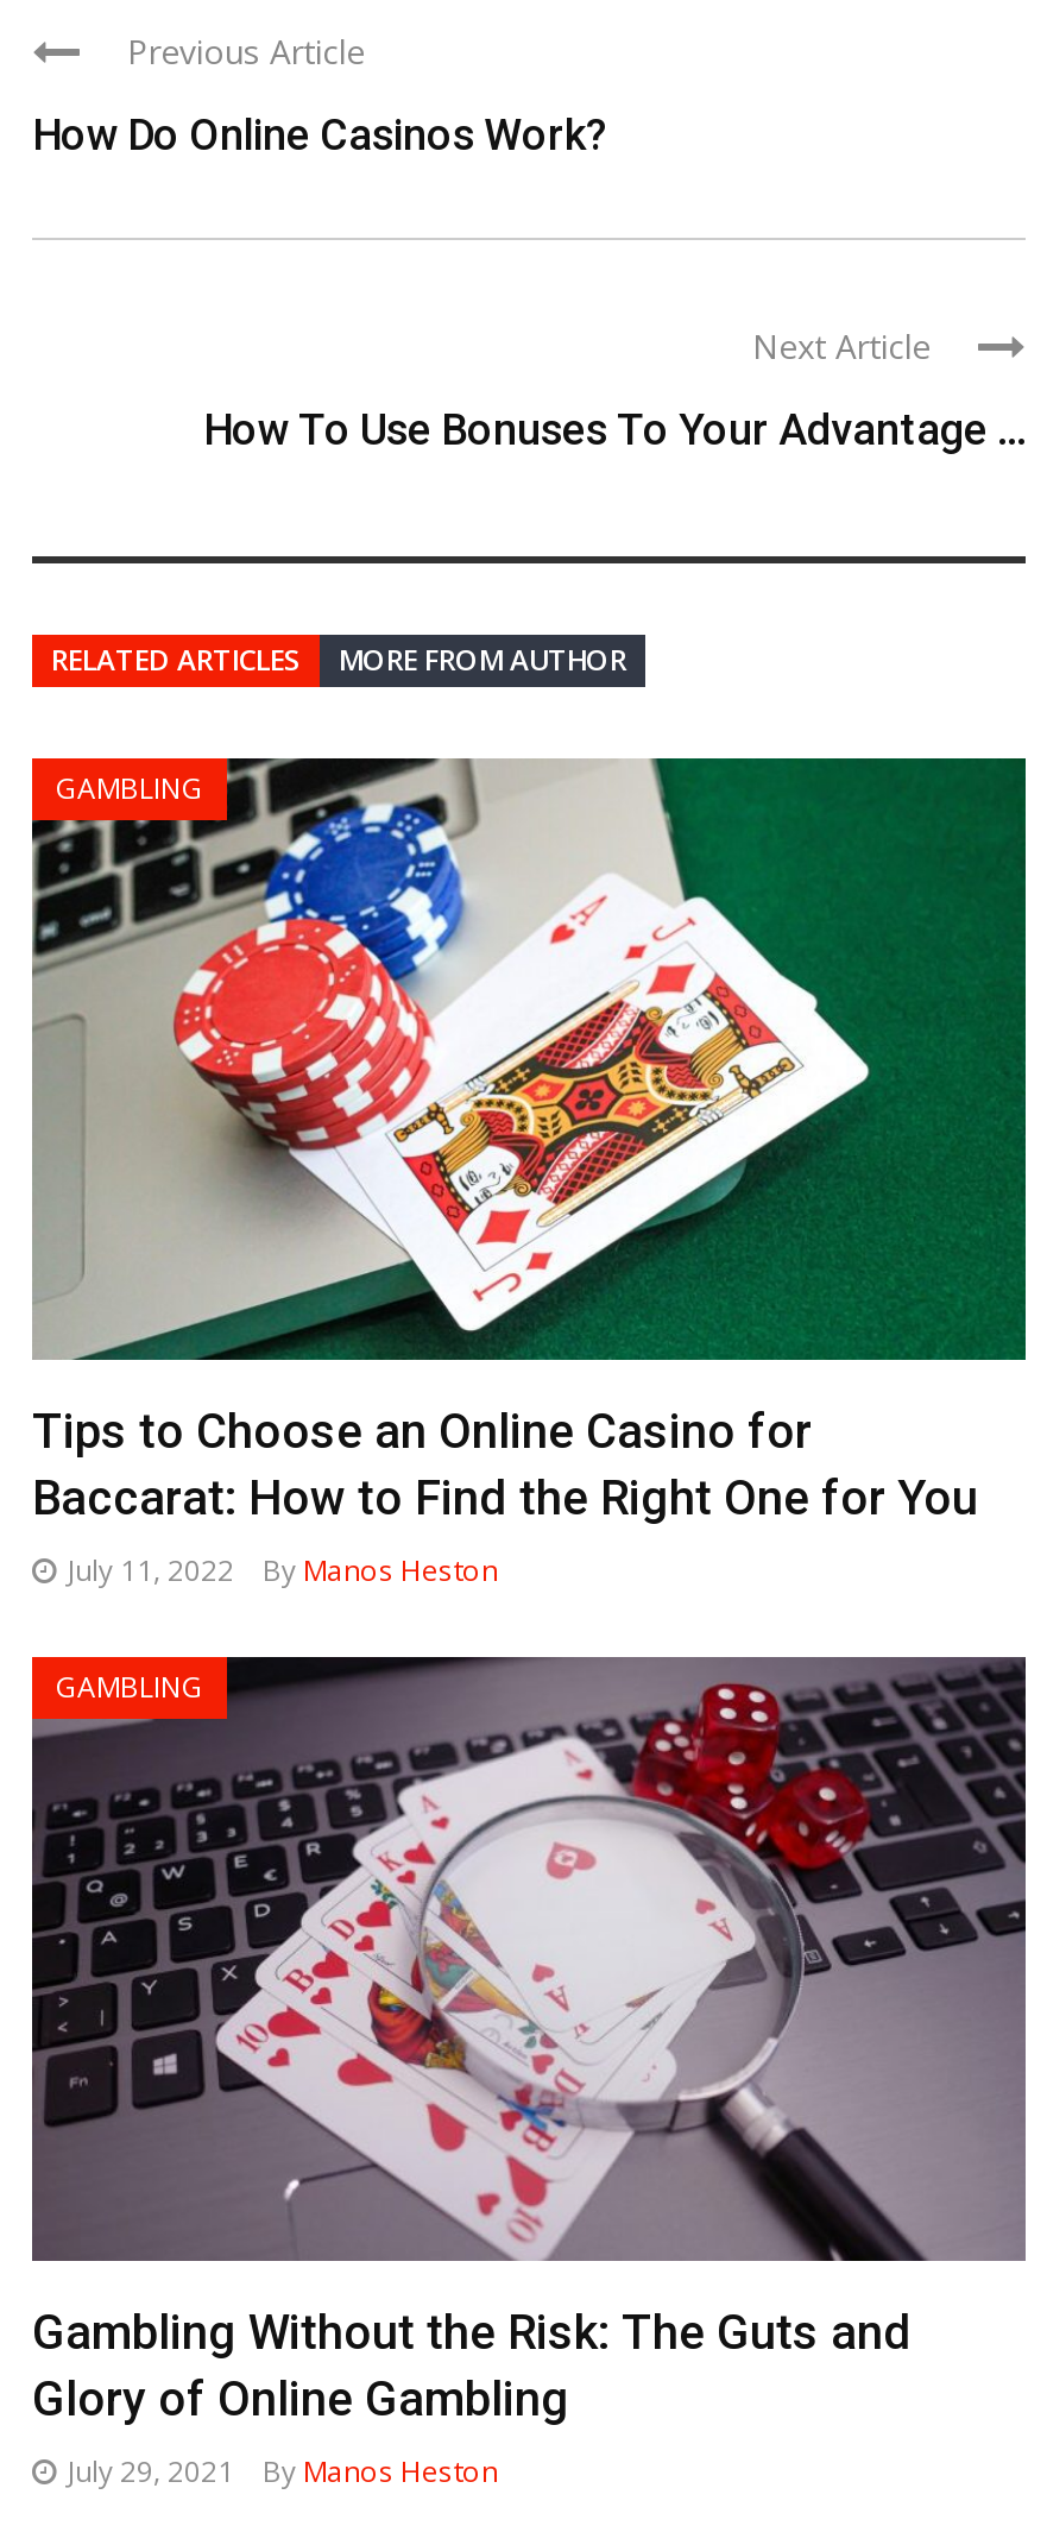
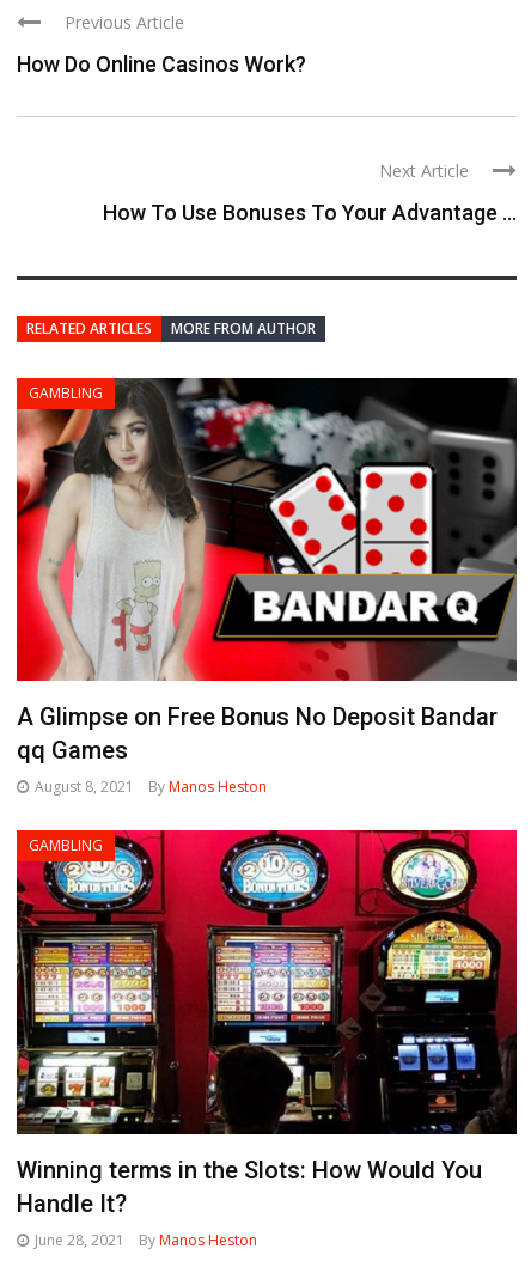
- [image]
- Tips to Choose an Online Casino for
- Baccarat: How to Find the Right One for You
- July 11, 2022
+ [image]
+ A Glimpse on Free Bonus No Deposit Bandar
+ qq Games
+ August 8, 2021

- [image]
- Gambling Without the Risk: The Guts and
- Glory of Online Gambling
- July 29, 2021
+ [image]
+ Winning terms in the Slots: How Would You
+ Handle It?
+ June 28, 2021
